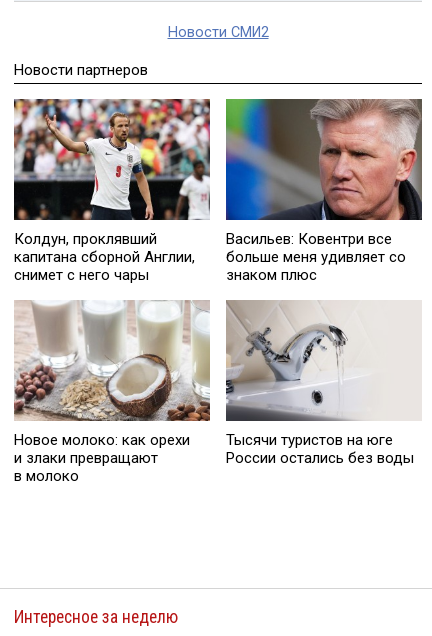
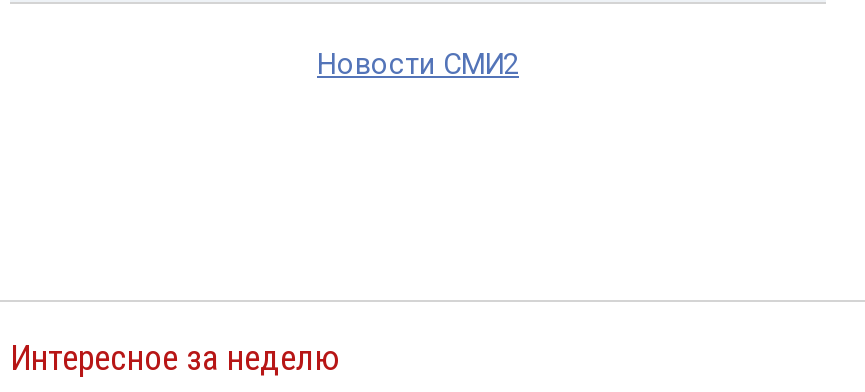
- Новости партнеров

- [image]
- Колдун, проклявший
- капитана сборной Англии,
- снимет с него чары

- [image]
- Васильев: Ковентри все
- больше меня удивляет со
- знаком плюс

- [image]
- Новое молоко: как орехи
- и злаки превращают
- в молоко

- [image]
- Тысячи туристов на юге
- России остались без воды
